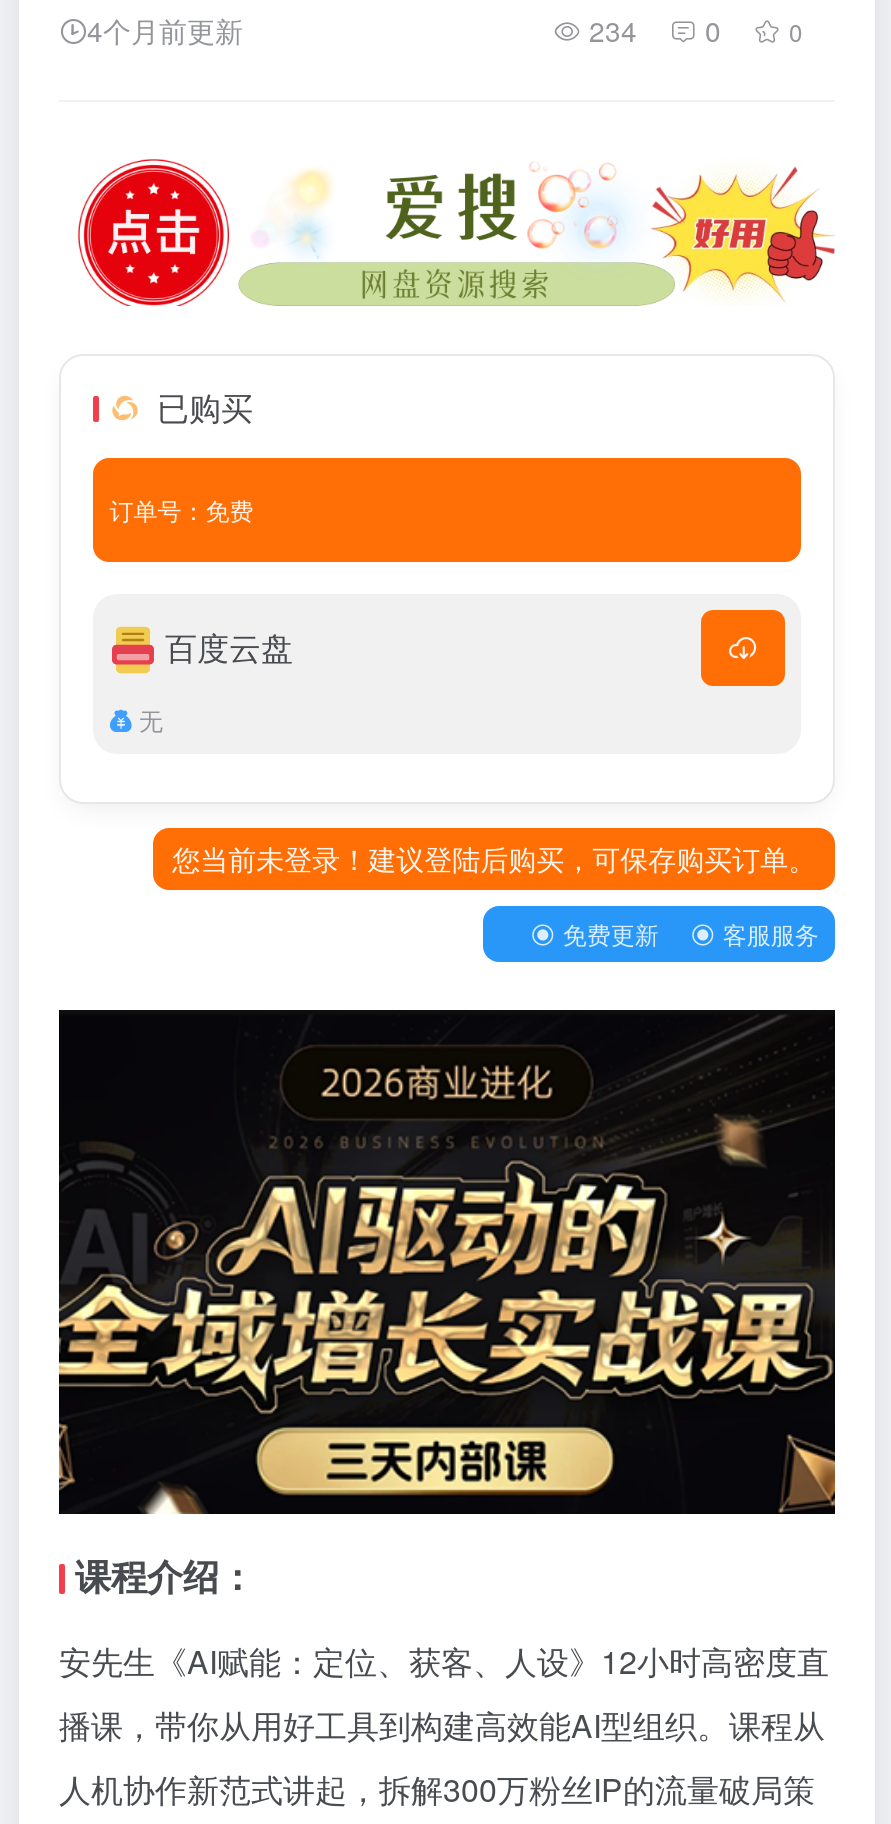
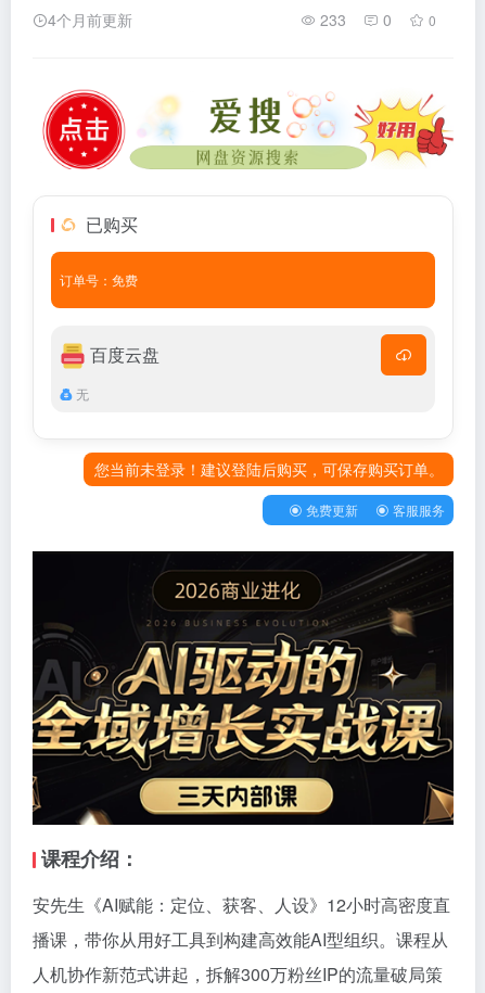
- 234 0 0
+ 233 0 0
